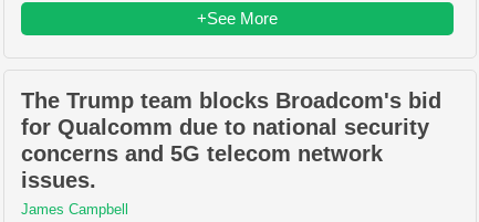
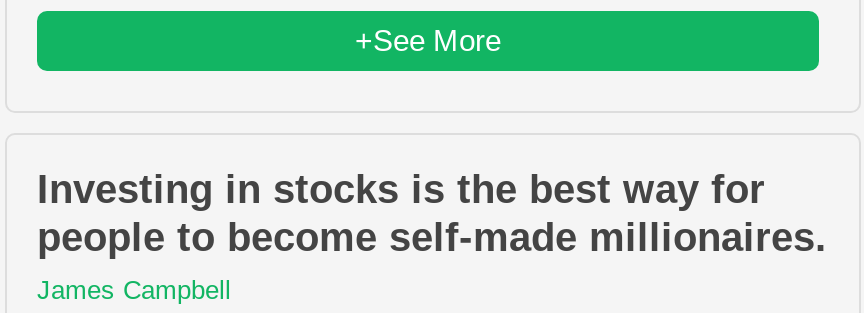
- The Trump team blocks Broadcom's bid
- for Qualcomm due to national security
- concerns and 5G telecom network
- issues.
+ Investing in stocks is the best way for
+ people to become self-made millionaires.
